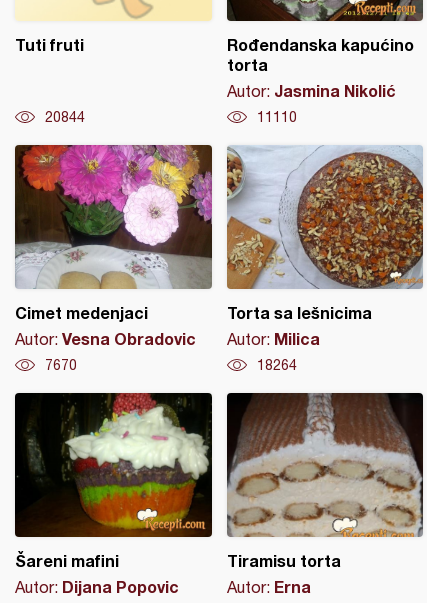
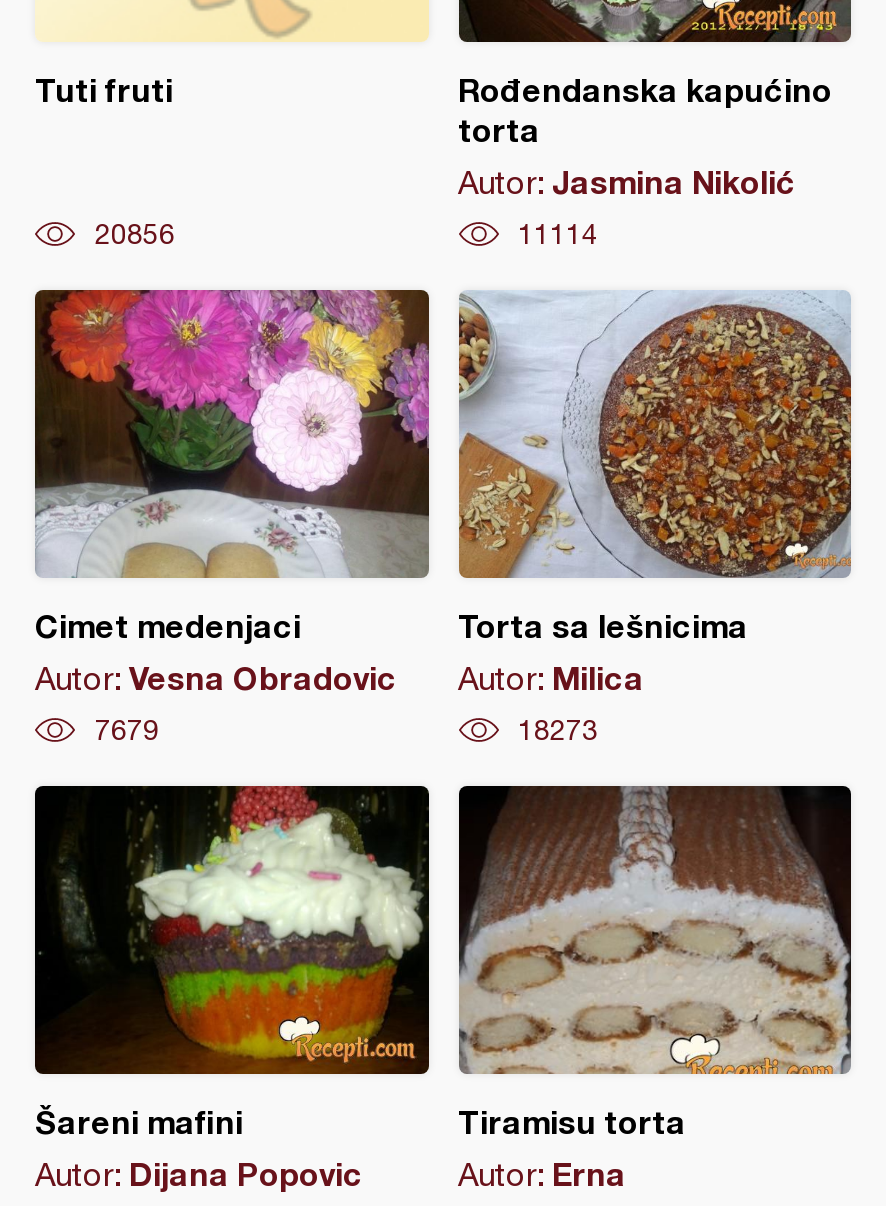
- 20844
+ 20856

- 11110
+ 11114

- 7670
+ 7679

- 18264
+ 18273
